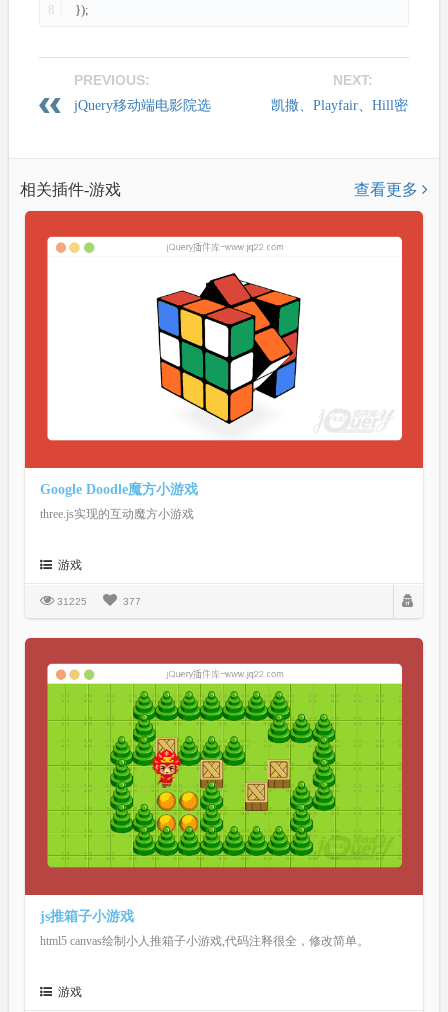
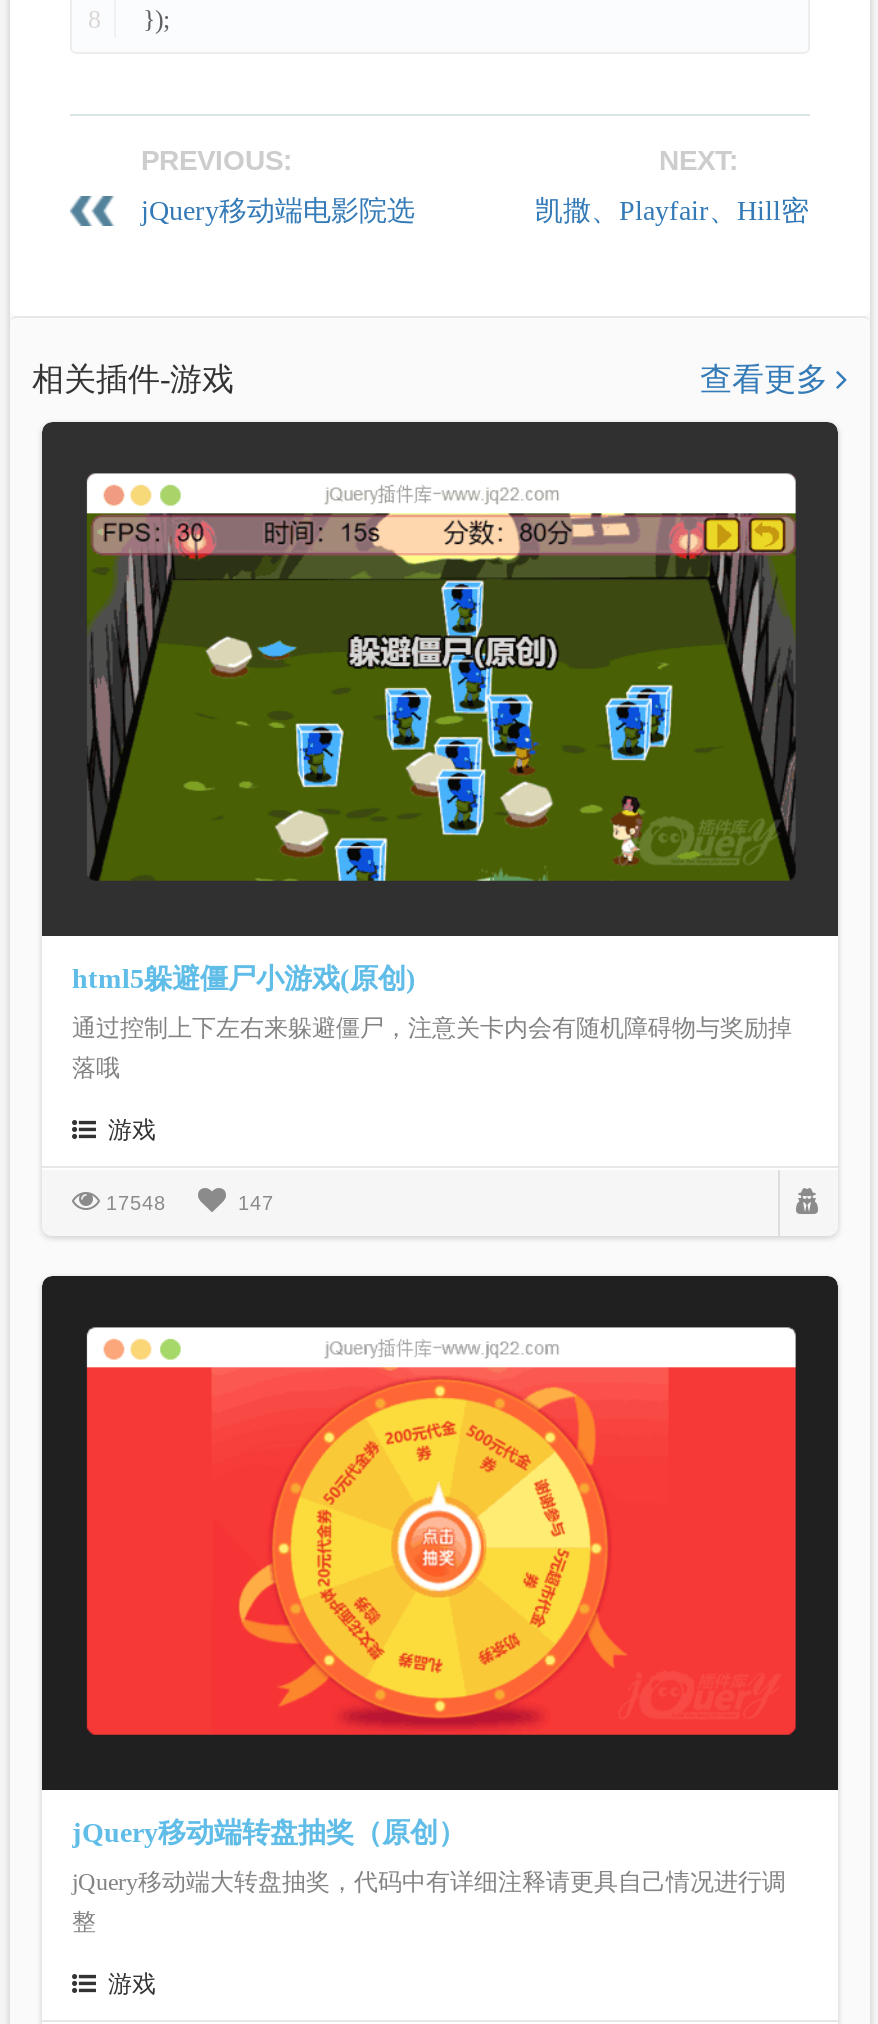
- [image]
- Google Doodle魔方小游戏
+ [image]
+ html5躲避僵尸小游戏(原创)

- three.js实现的互动魔方小游戏
+ 通过控制上下左右来躲避僵尸，注意关卡内会有随机障碍物与奖励掉
+ 落哦

- 31225
- 377
+ 17548
+ 147

- [image]
- js推箱子小游戏
+ [image]
+ jQuery移动端转盘抽奖（原创）

- html5 canvas绘制小人推箱子小游戏,代码注释很全，修改简单。
+ jQuery移动端大转盘抽奖，代码中有详细注释请更具自己情况进行调
+ 整
